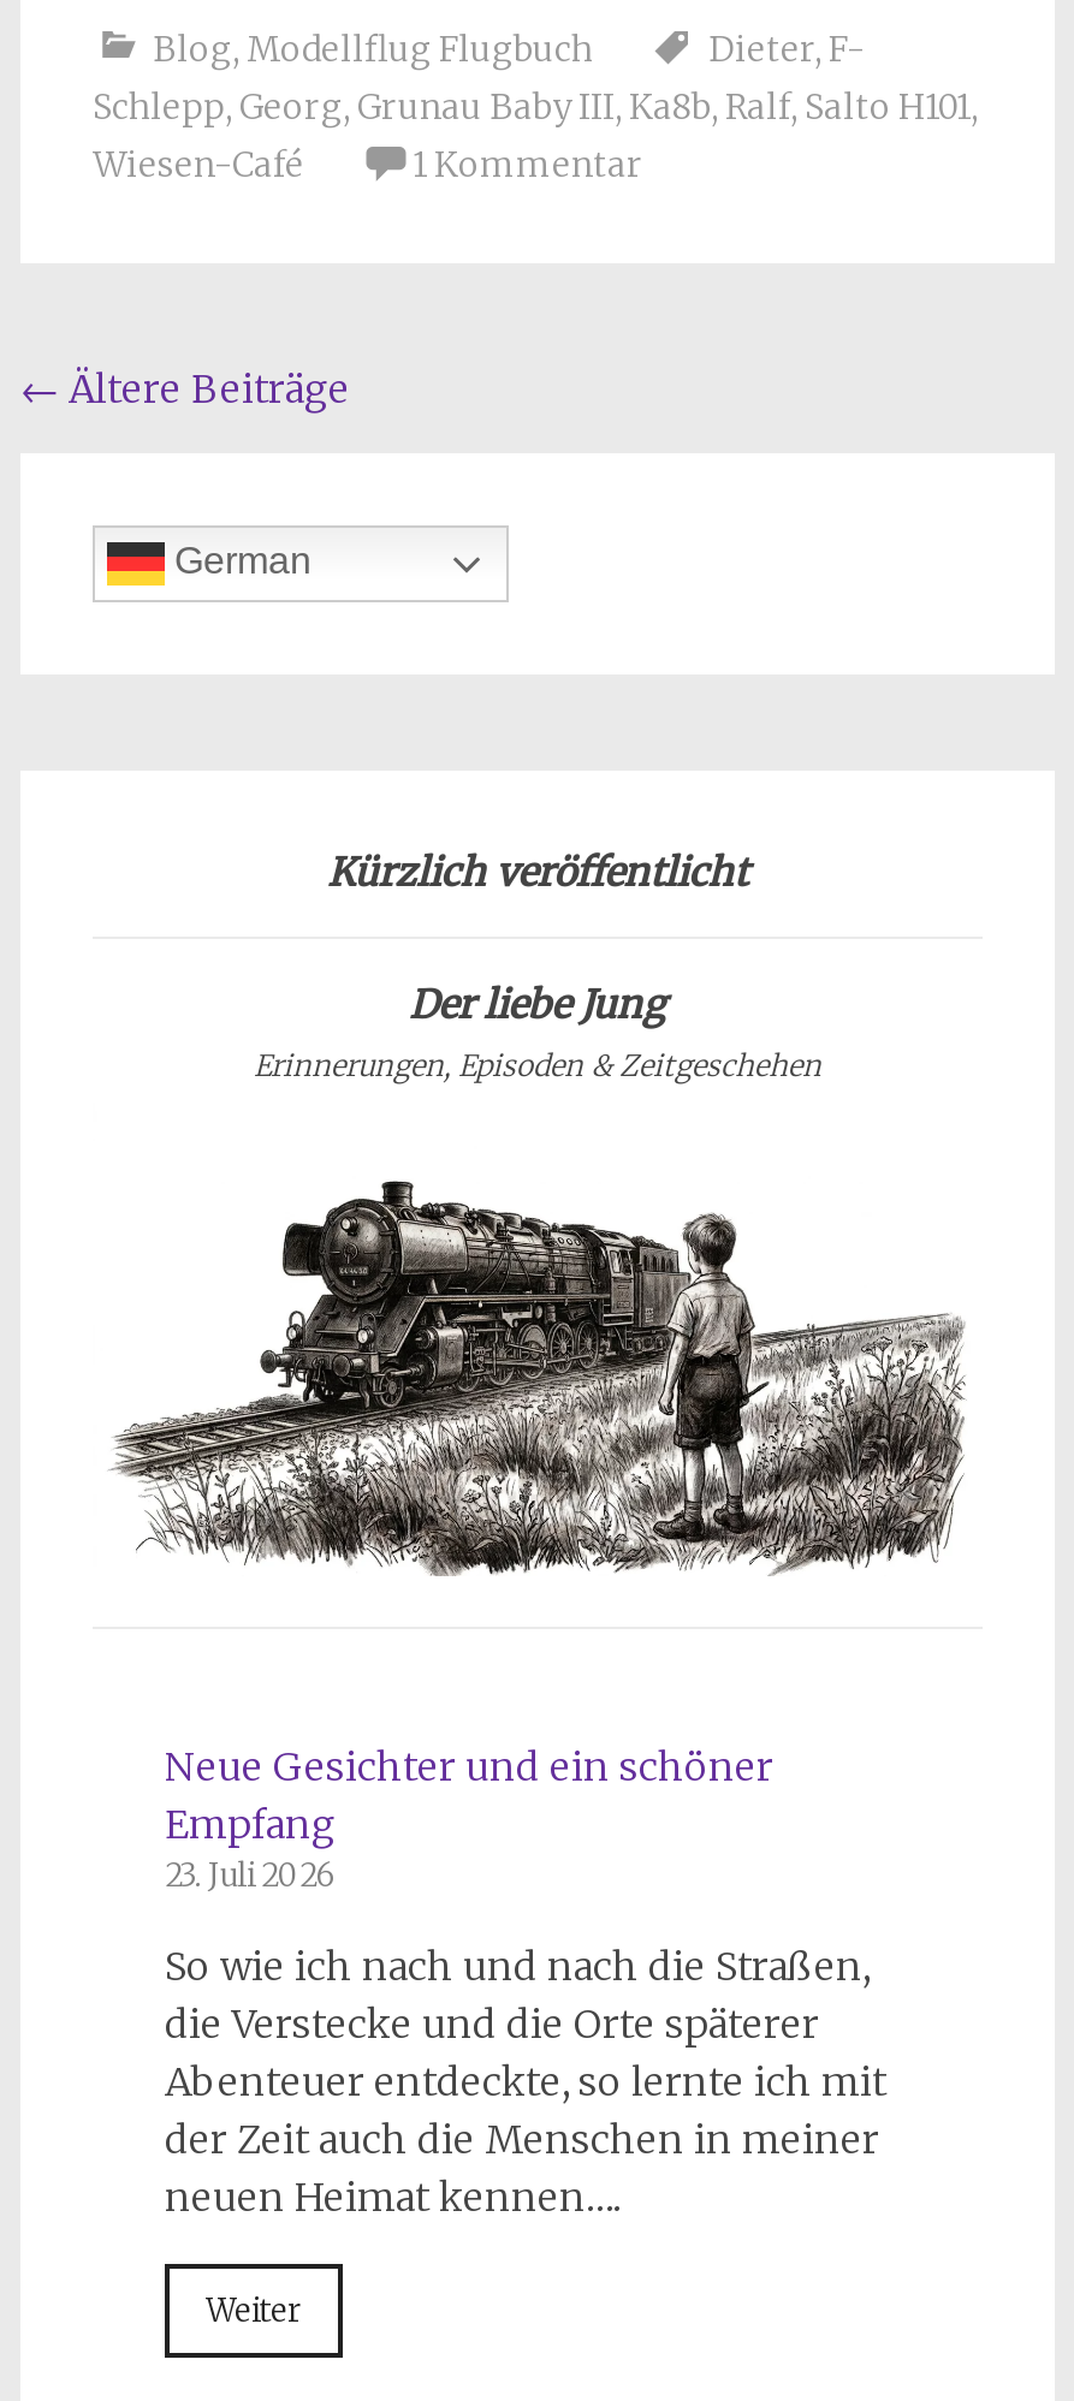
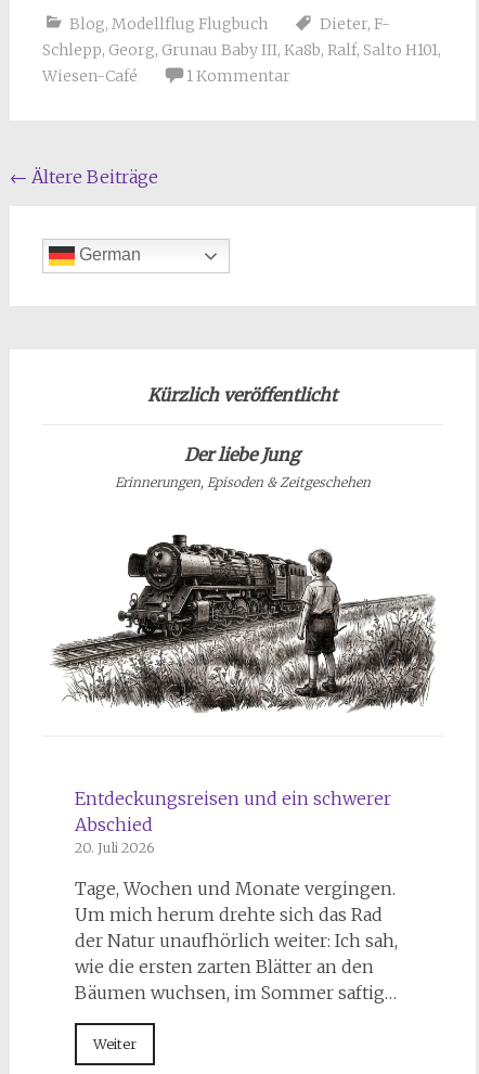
- Neue Gesichter und ein schöner
- Empfang
- 23. Juli 2026
+ Entdeckungsreisen und ein schwerer
+ Abschied
+ 20. Juli 2026

- So wie ich nach und nach die Straßen,
- die Verstecke und die Orte späterer
- Abenteuer entdeckte, so lernte ich mit
- der Zeit auch die Menschen in meiner
- neuen Heimat kennen….
+ Tage, Wochen und Monate vergingen.
+ Um mich herum drehte sich das Rad
+ der Natur unaufhörlich weiter: Ich sah,
+ wie die ersten zarten Blätter an den
+ Bäumen wuchsen, im Sommer saftig…
